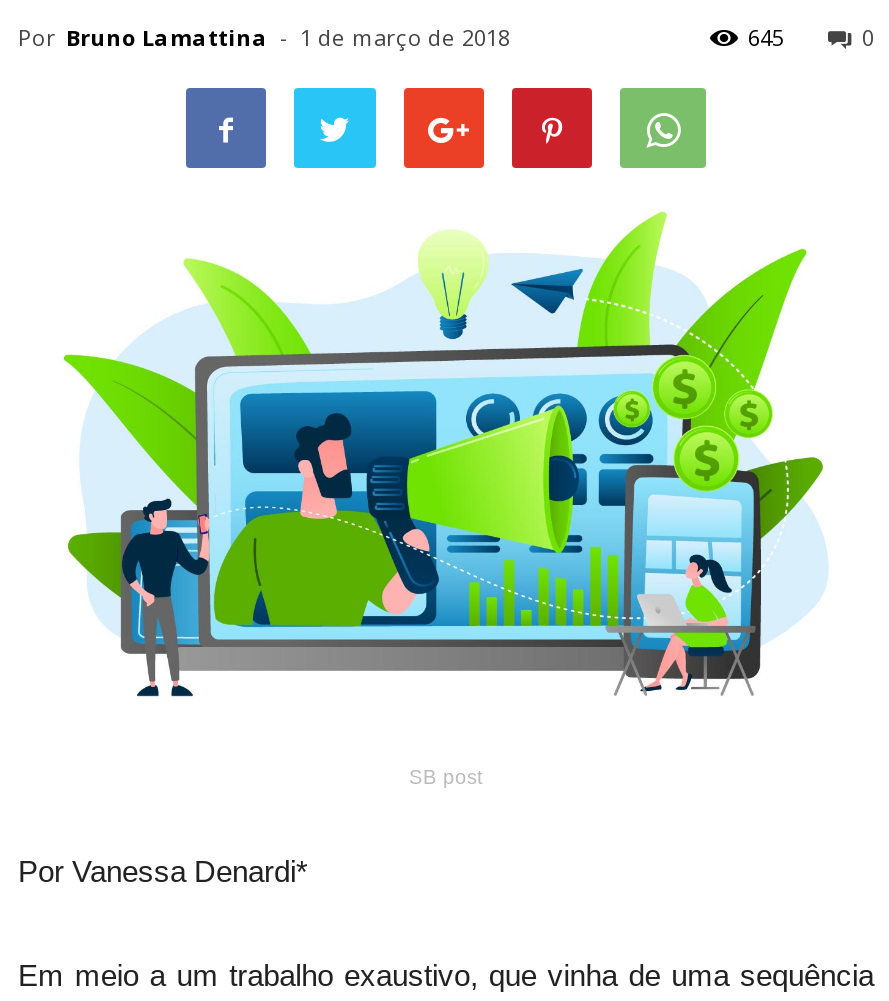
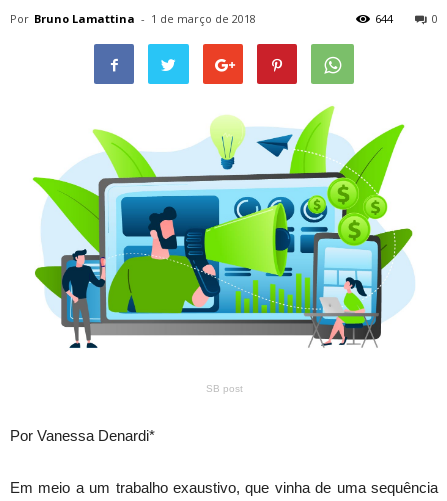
- 645
+ 644
